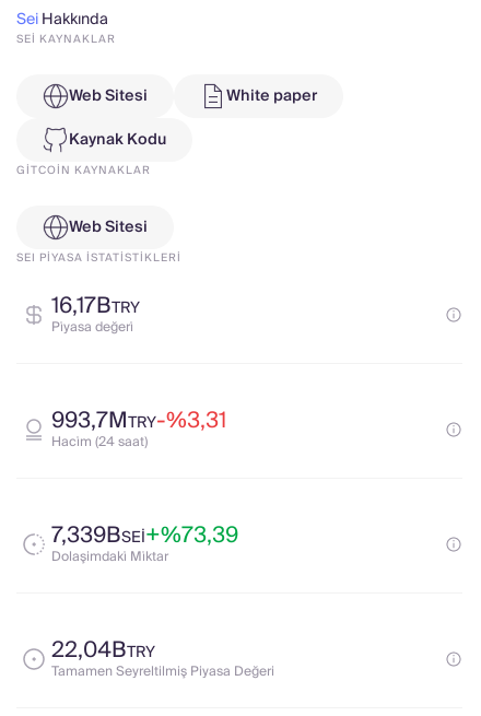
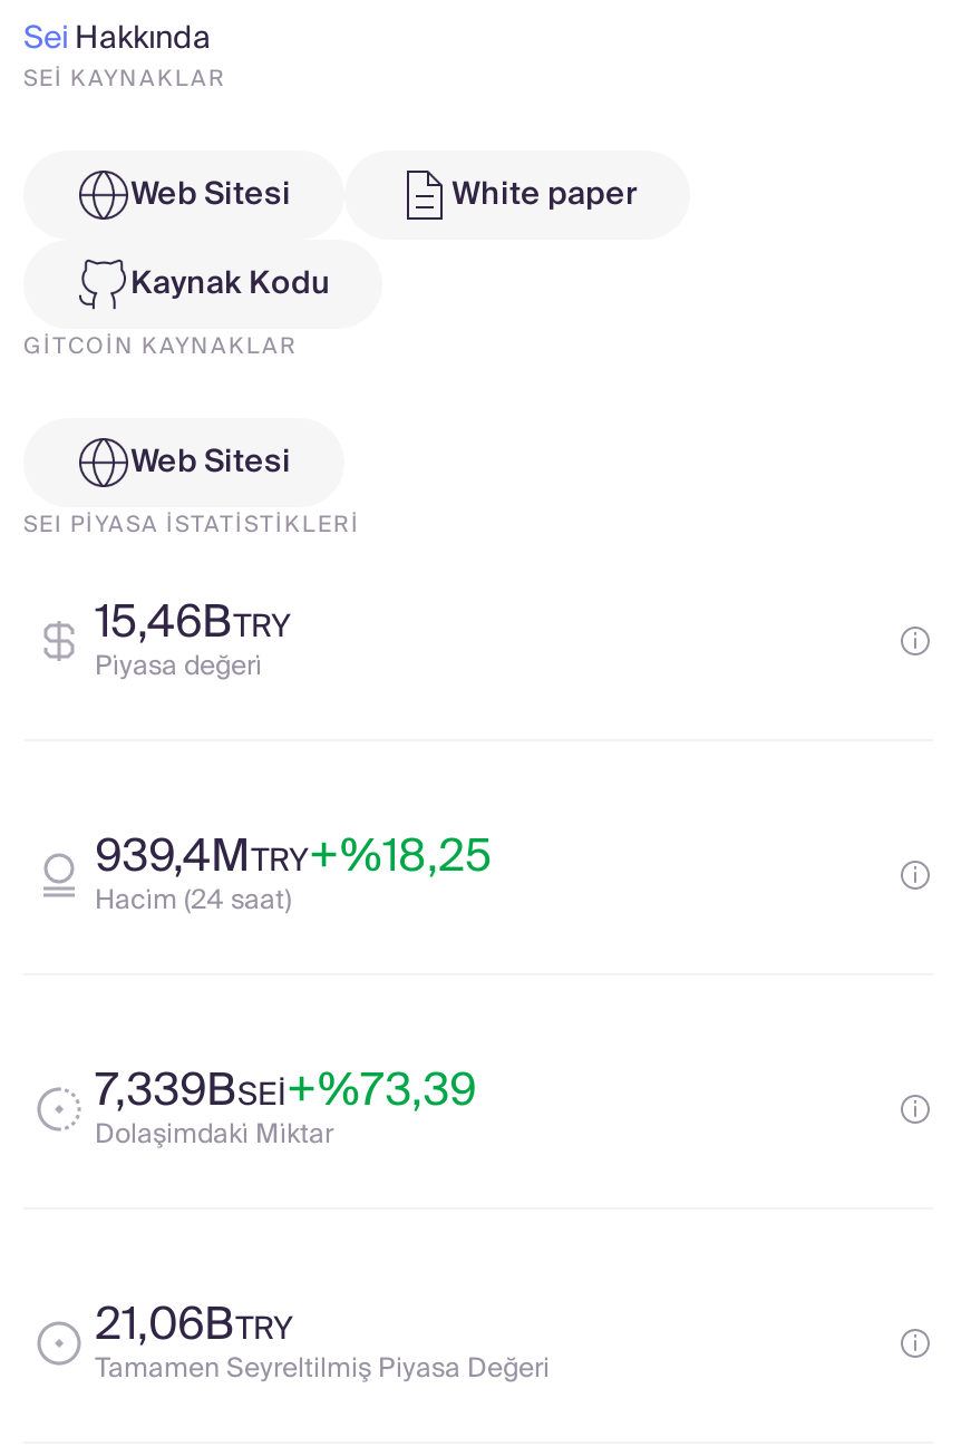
- 16,17BTRY
+ 15,46BTRY

- 993,7MTRY-%3,31
+ 939,4MTRY+%18,25

- 22,04BTRY
+ 21,06BTRY
